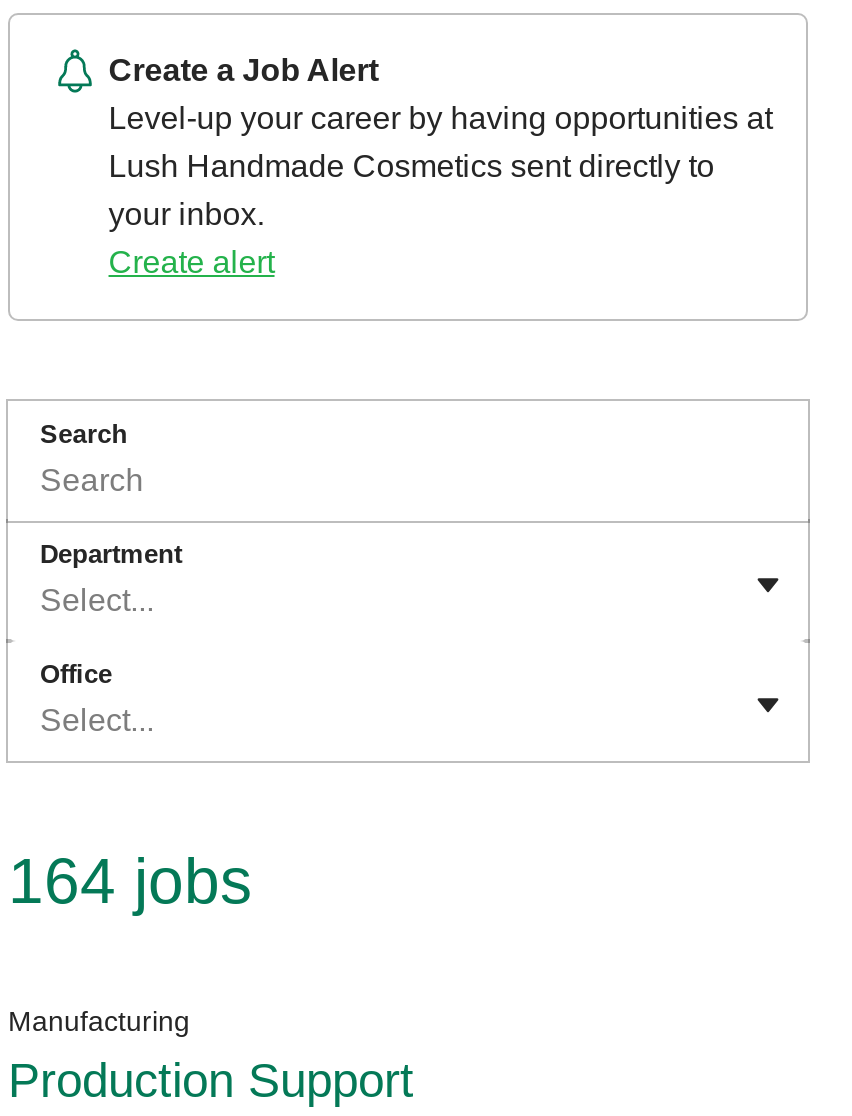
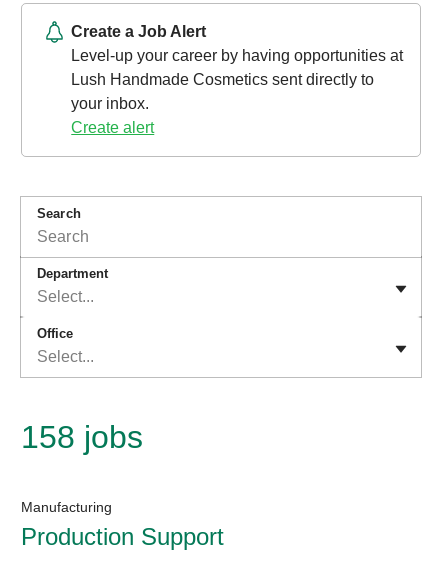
- 164 jobs
+ 158 jobs
